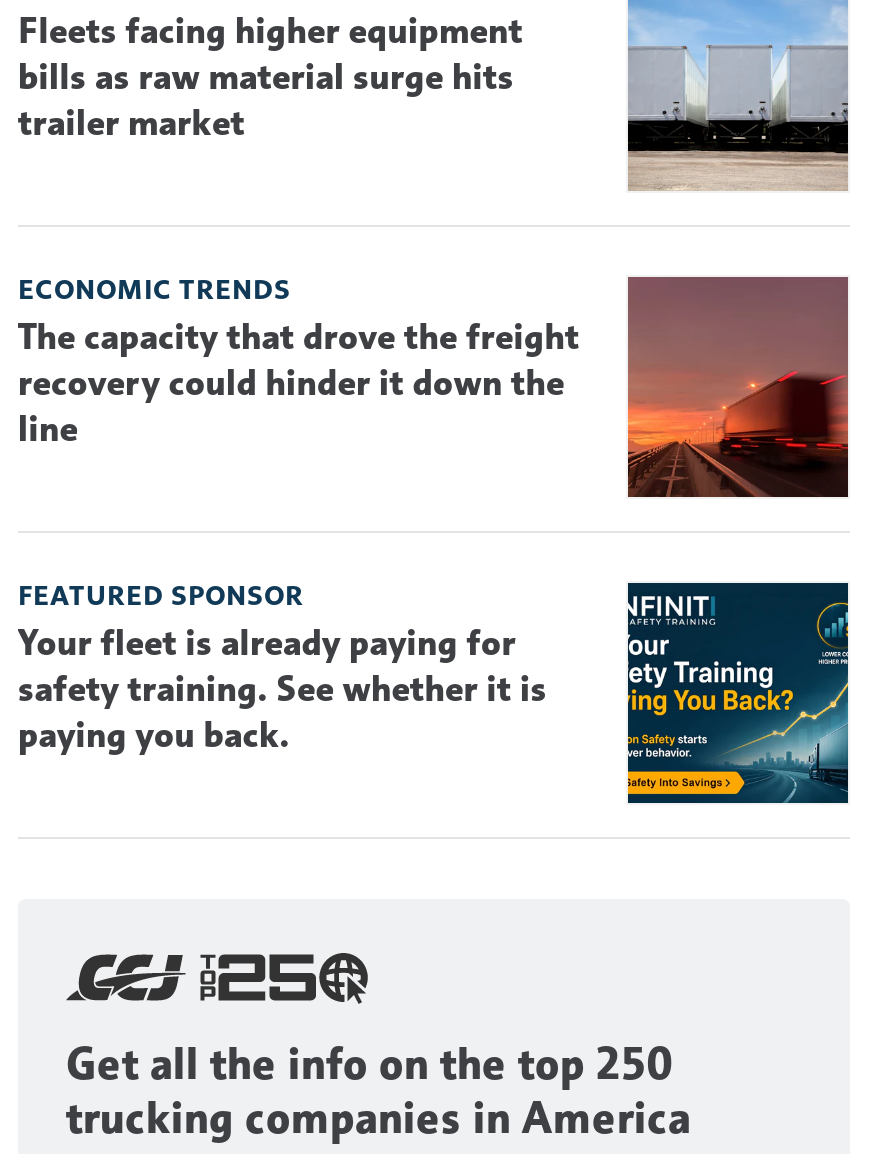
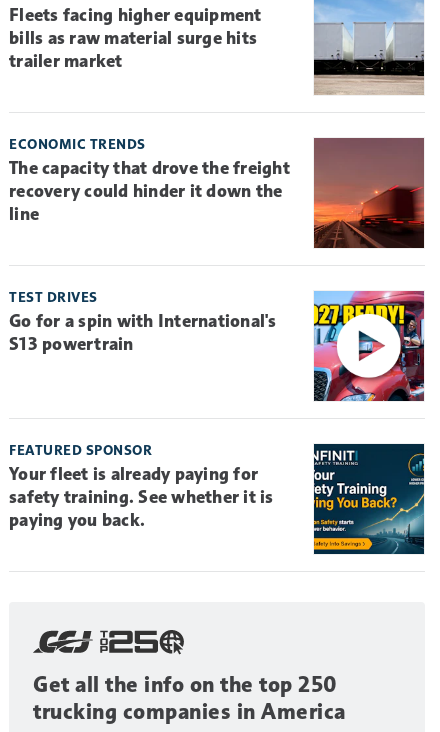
+ [image]
+ TEST DRIVES
+ Go for a spin with International's
+ S13 powertrain
